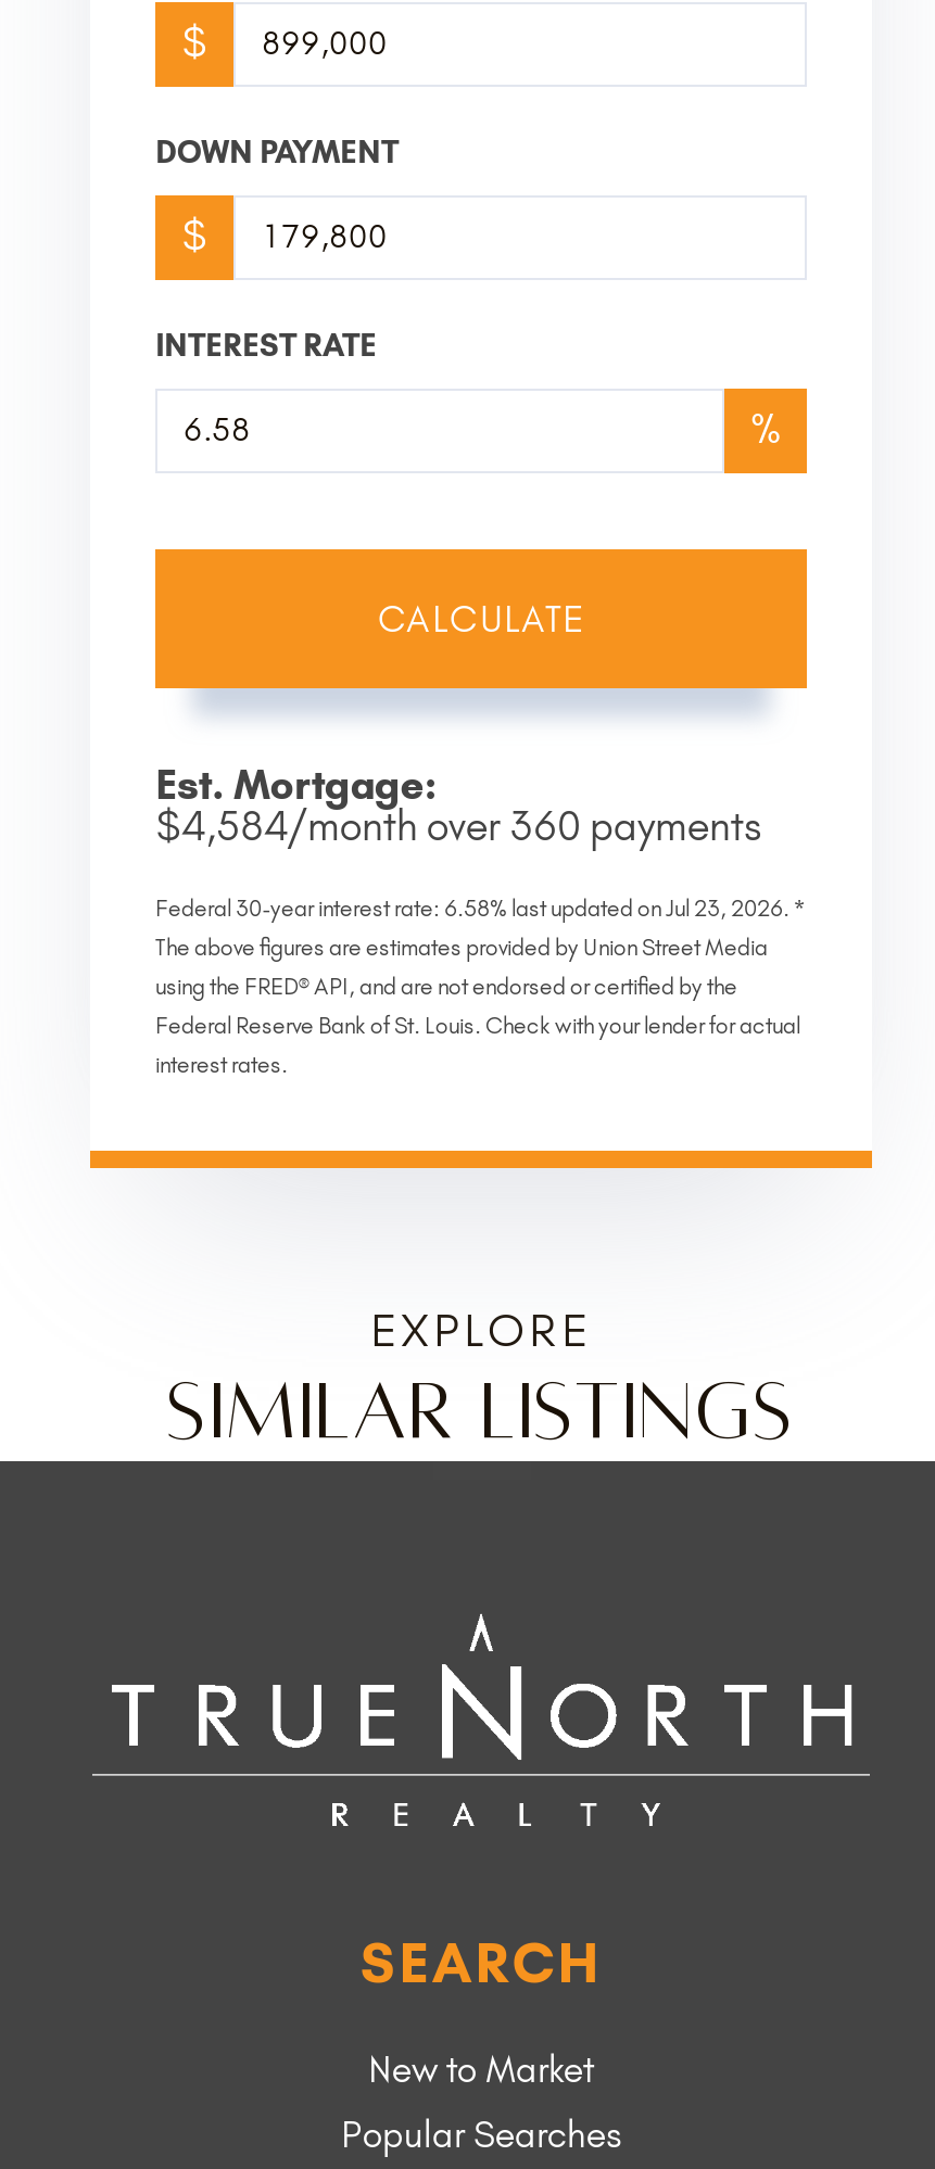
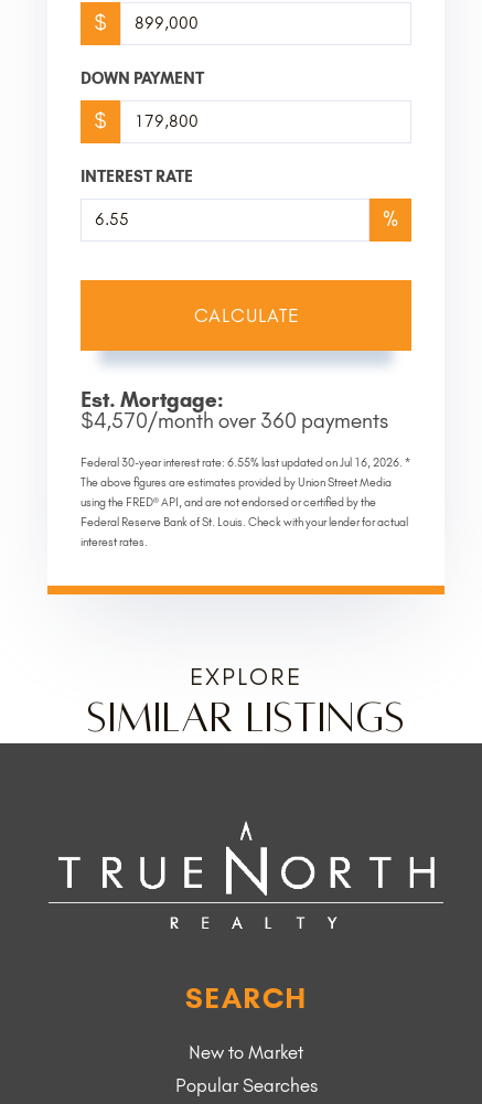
- $4,584/month over 360 payments
+ $4,570/month over 360 payments

- Federal 30-year interest rate: 6.58% last updated onJul 23, 2026. *
+ Federal 30-year interest rate: 6.55% last updated onJul 16, 2026. *
